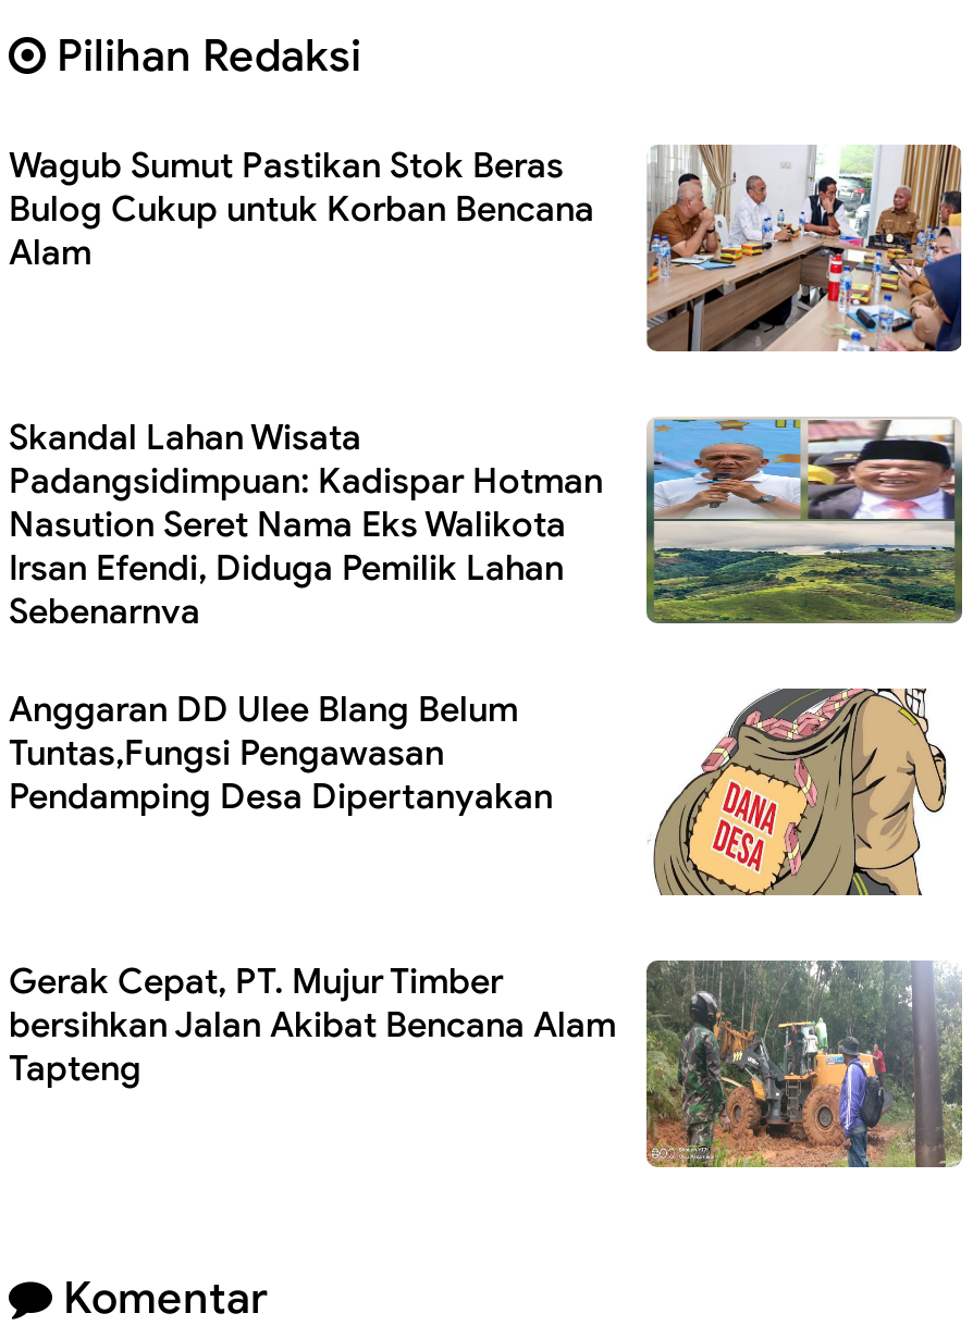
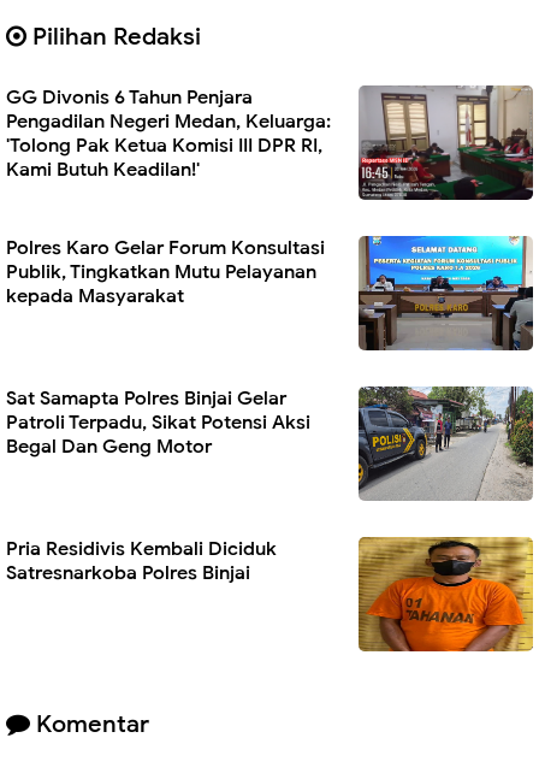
- [image]
- Wagub Sumut Pastikan Stok Beras
- Bulog Cukup untuk Korban Bencana
- Alam
+ [image]
+ GG Divonis 6 Tahun Penjara
+ Pengadilan Negeri Medan, Keluarga:
+ 'Tolong Pak Ketua Komisi III DPR RI,
+ Kami Butuh Keadilan!'

- [image]
- Skandal Lahan Wisata
- Padangsidimpuan: Kadispar Hotman
- Nasution Seret Nama Eks Walikota
- Irsan Efendi, Diduga Pemilik Lahan
- Sebenarnya
+ [image]
+ Polres Karo Gelar Forum Konsultasi
+ Publik, Tingkatkan Mutu Pelayanan
+ kepada Masyarakat

- Anggaran DD Ulee Blang Belum
- Tuntas,Fungsi Pengawasan
- Pendamping Desa Dipertanyakan
+ Sat Samapta Polres Binjai Gelar
+ Patroli Terpadu, Sikat Potensi Aksi
+ Begal Dan Geng Motor

- [image]
+ [image]

- Gerak Cepat, PT. Mujur Timber
- bersihkan Jalan Akibat Bencana Alam
- Tapteng
+ Pria Residivis Kembali Diciduk
+ Satresnarkoba Polres Binjai

- [image]
+ [image]
